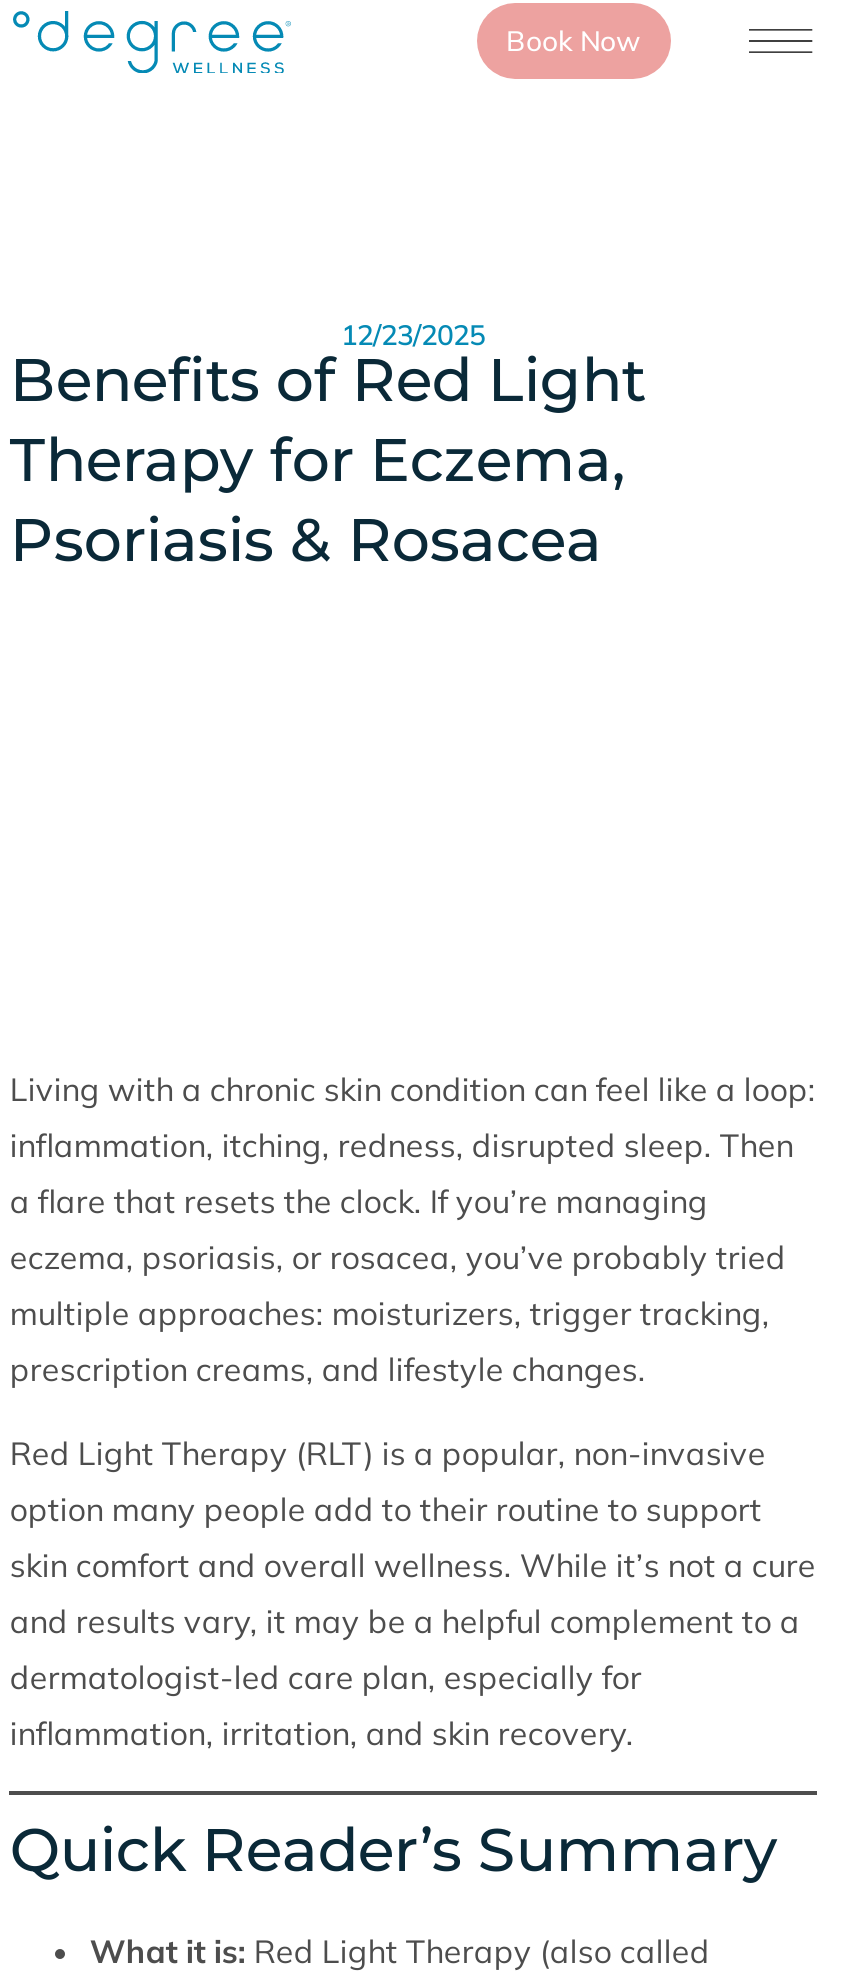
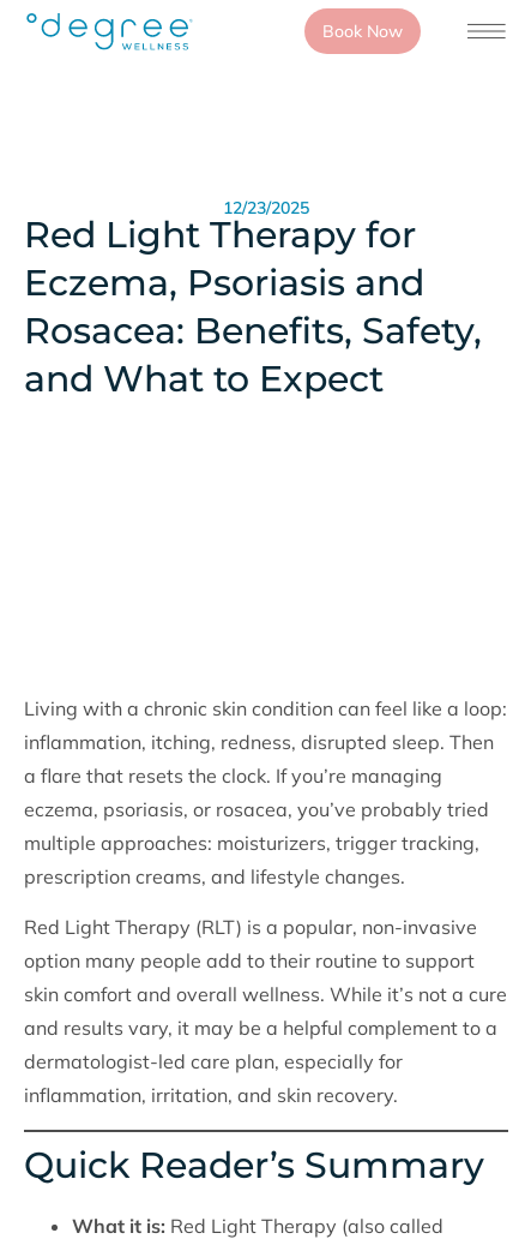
- Benefits of Red Light
- Therapy for Eczema,
- Psoriasis & Rosacea
+ Red Light Therapy for
+ Eczema, Psoriasis and
+ Rosacea: Benefits, Safety,
+ and What to Expect
